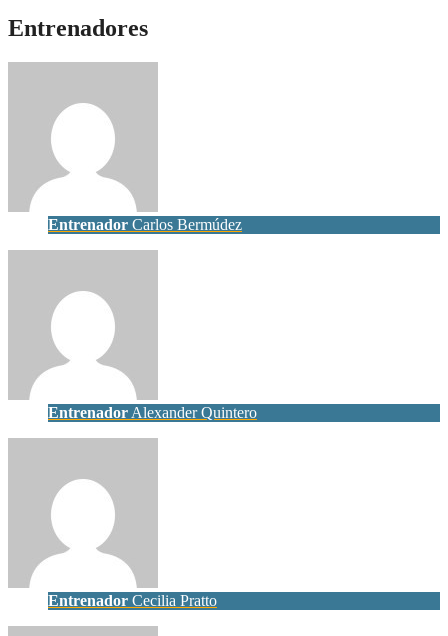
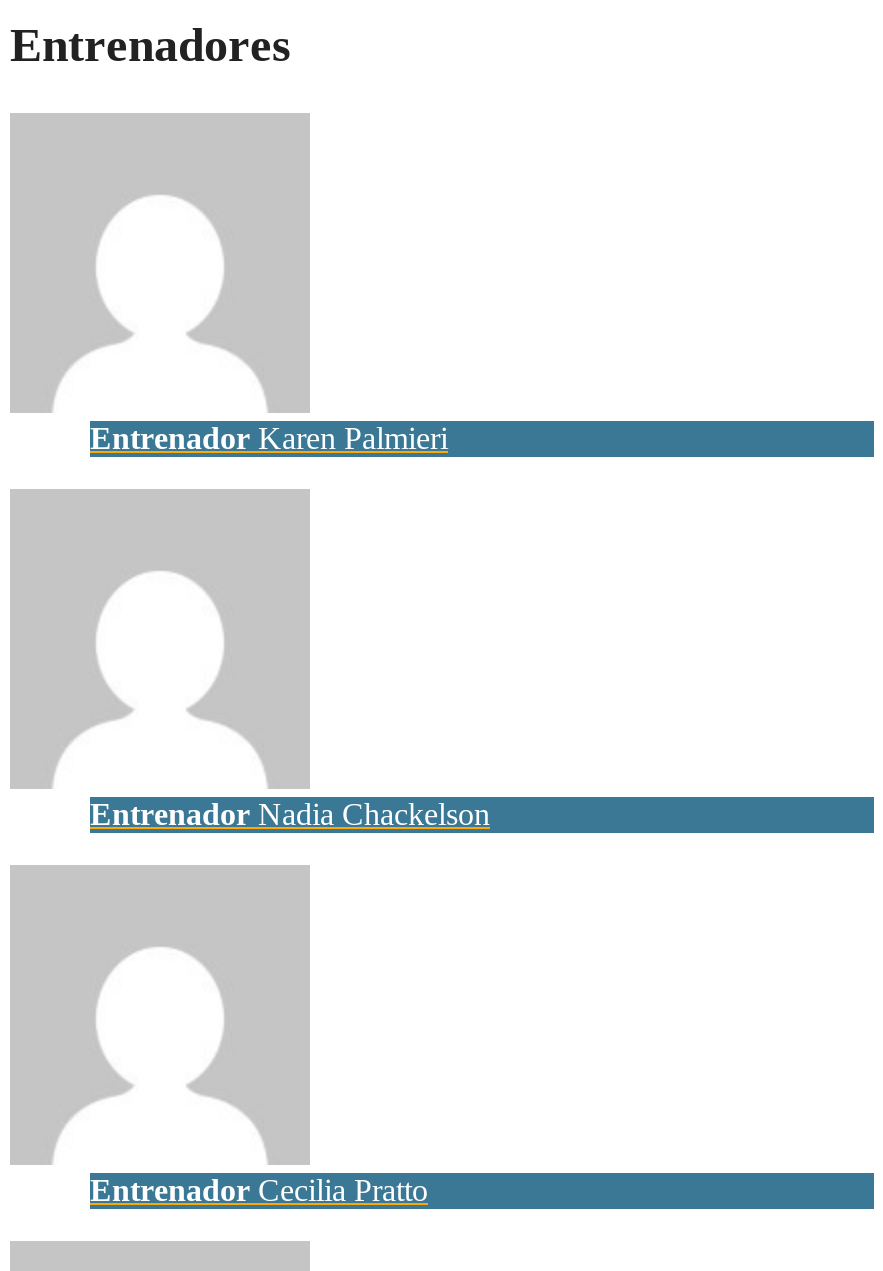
- EntrenadorCarlos Bermúdez
+ EntrenadorKaren Palmieri

- EntrenadorAlexander Quintero
+ EntrenadorNadia Chackelson
